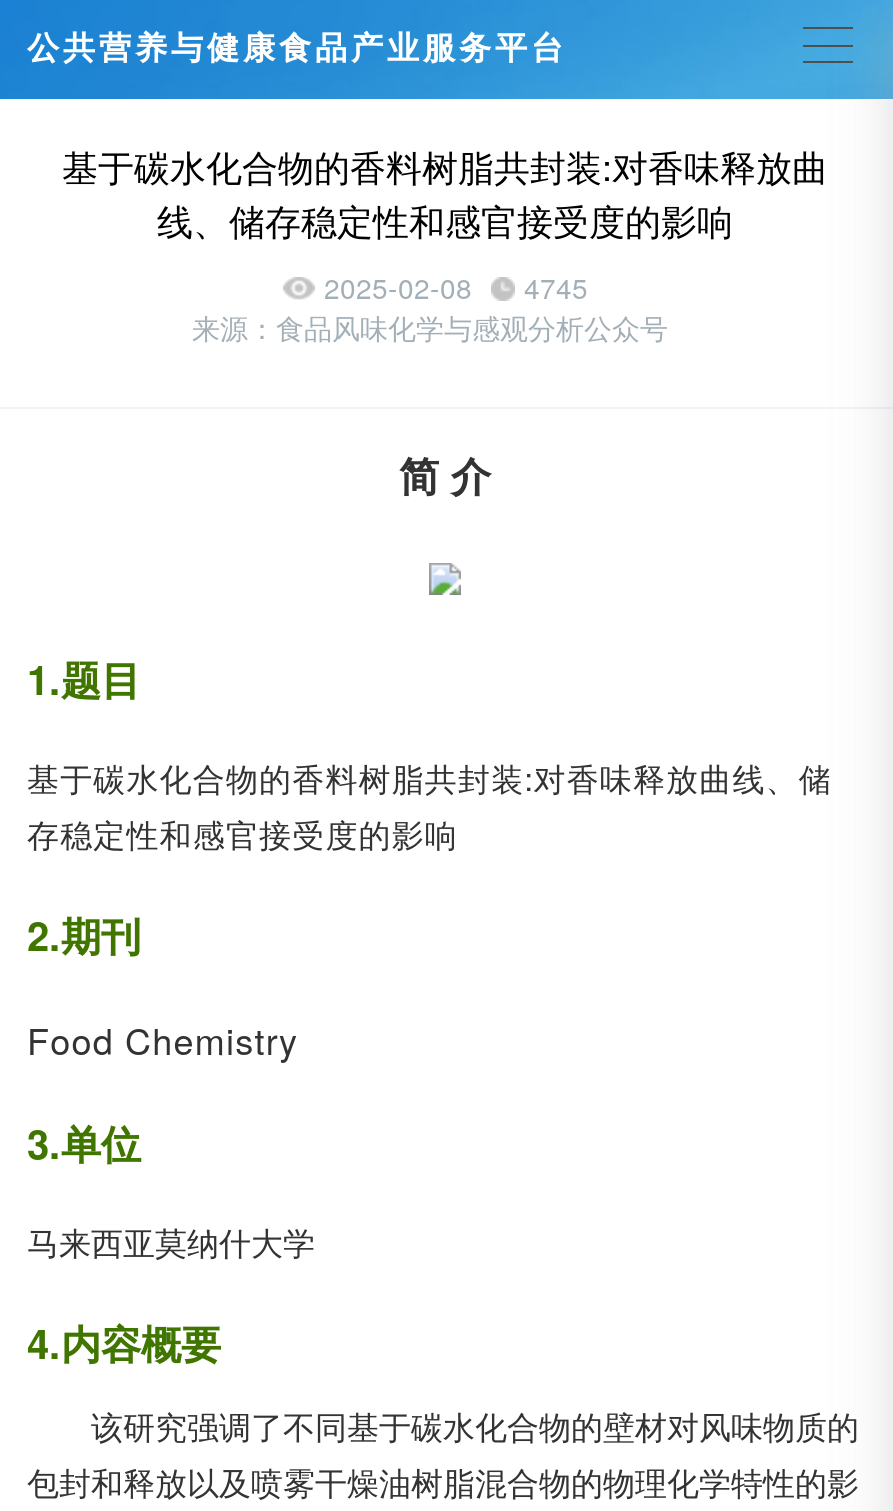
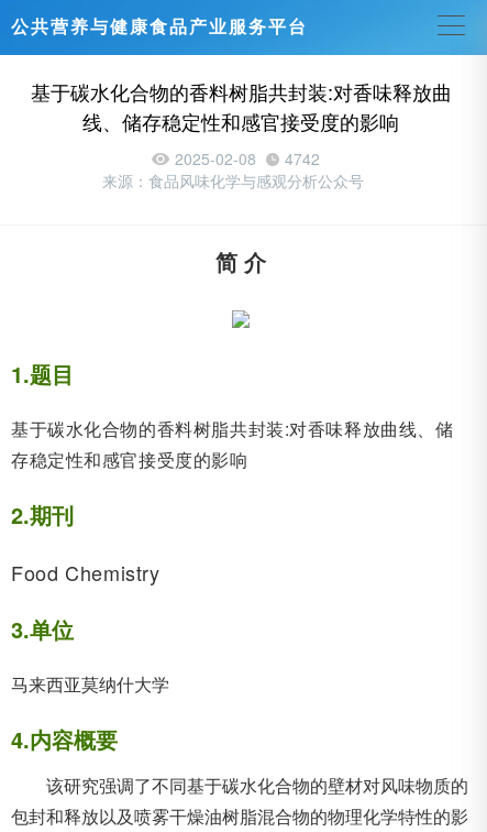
- 2025-02-08 4745
+ 2025-02-08 4742
